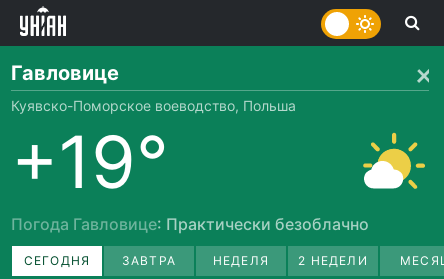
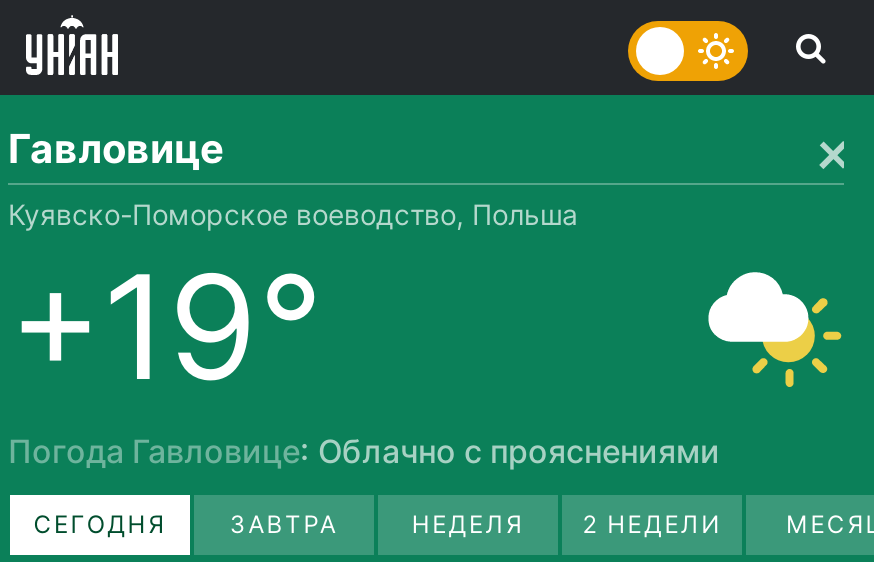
- [image]
- Погода Гавловице: Практически безоблачно
+ [image]
+ Погода Гавловице: Облачно с прояснениями
